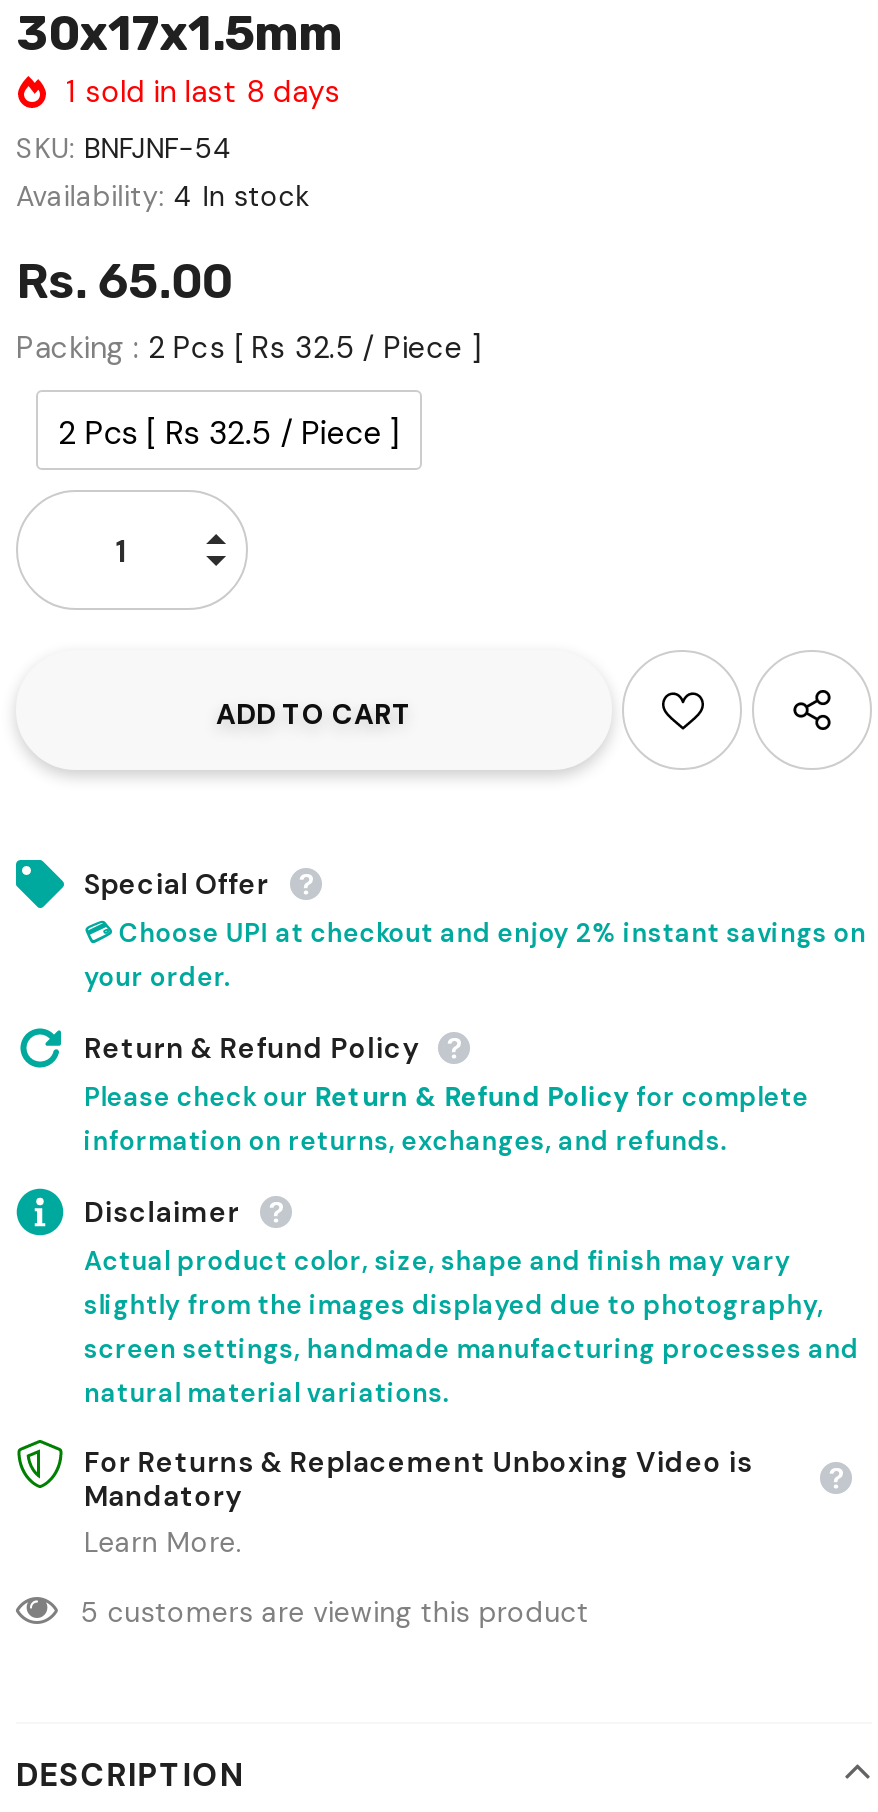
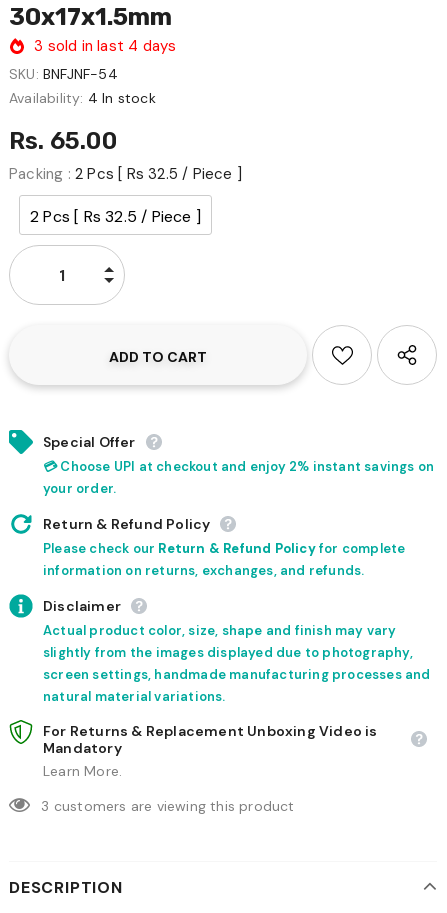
- 1 sold in last 8 days
+ 3 sold in last 4 days

- 5 customers are viewing this product
+ 3 customers are viewing this product
